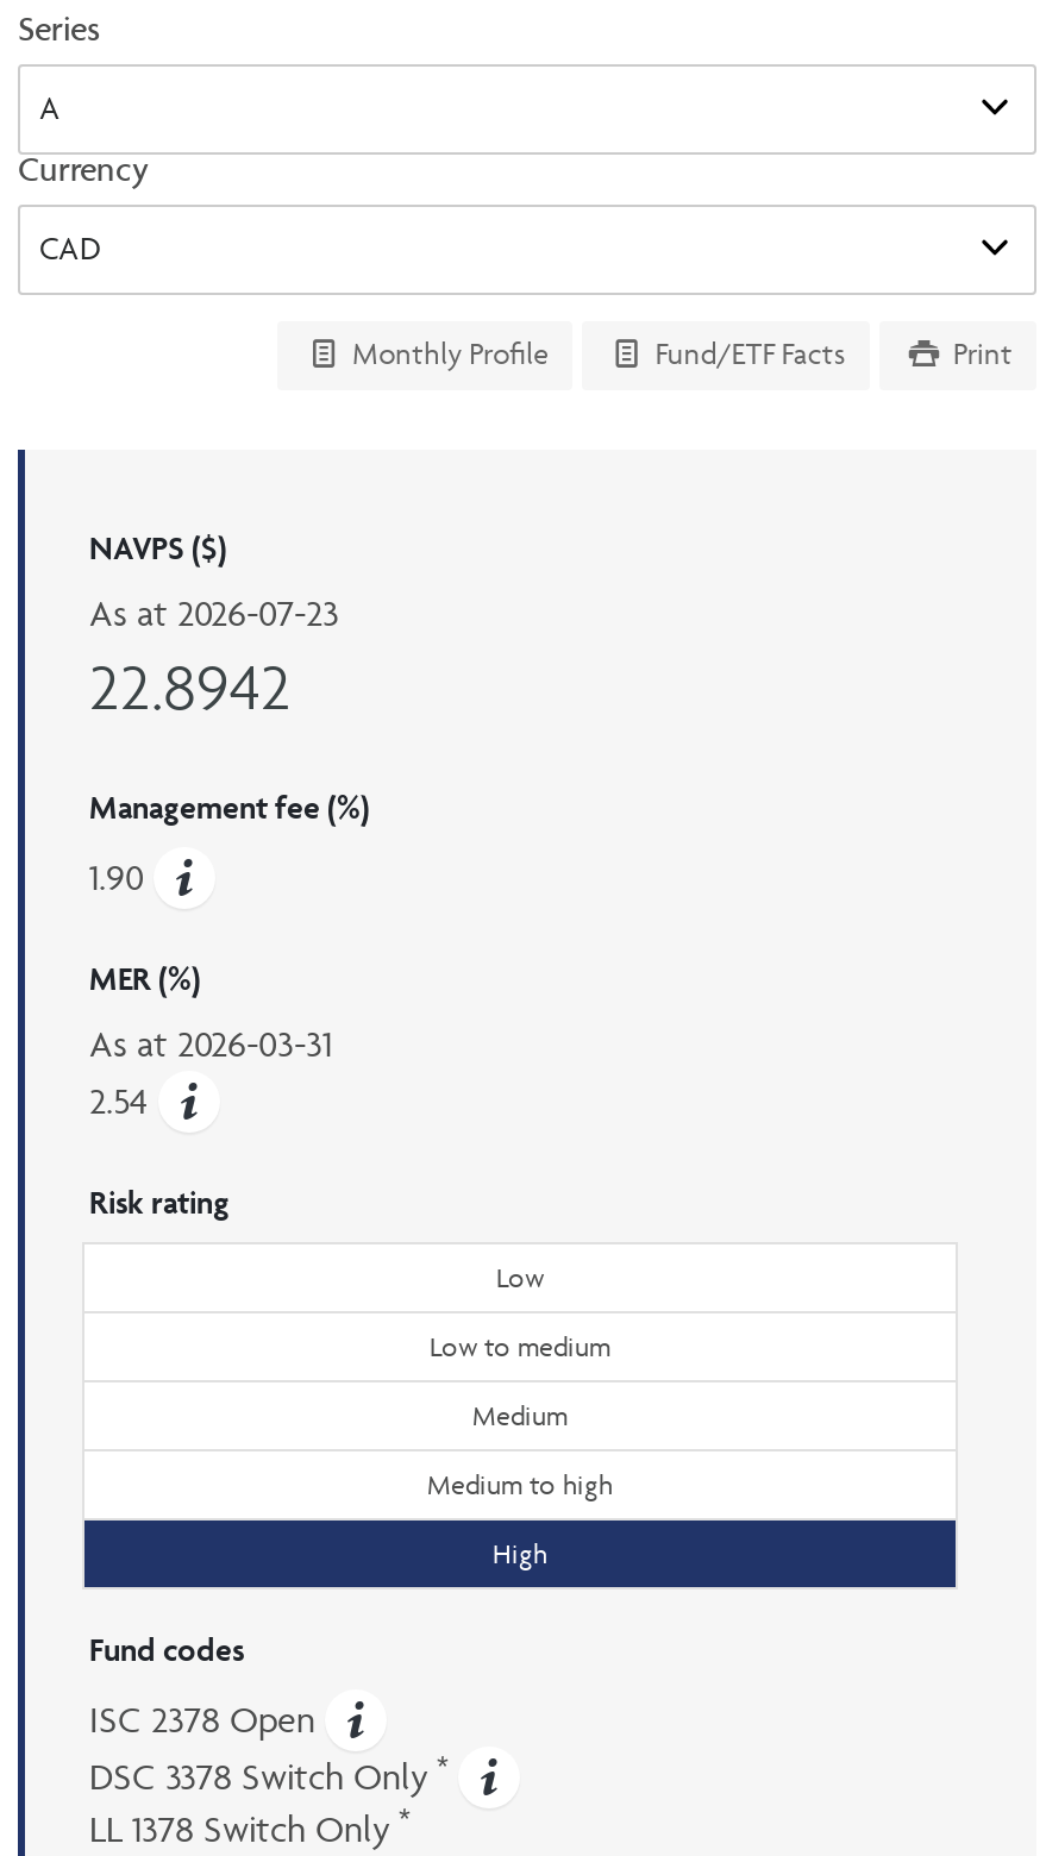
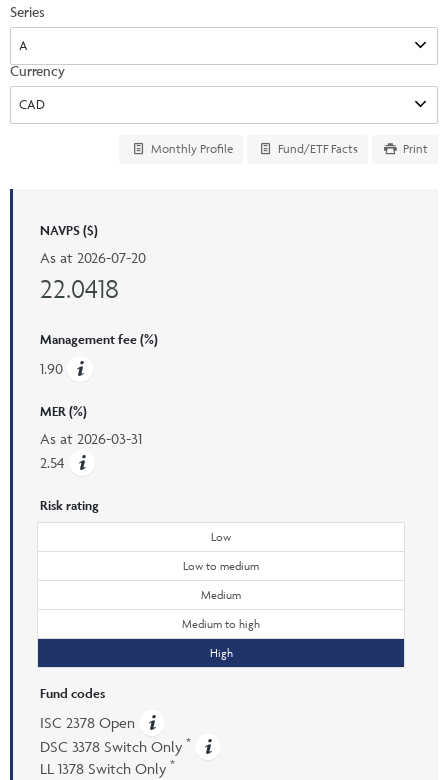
- As at 2026-07-23
+ As at 2026-07-20

- 22.8942
+ 22.0418
